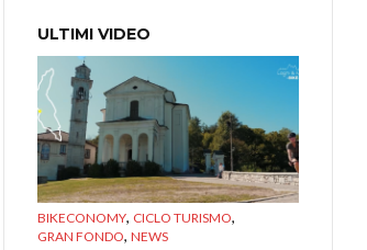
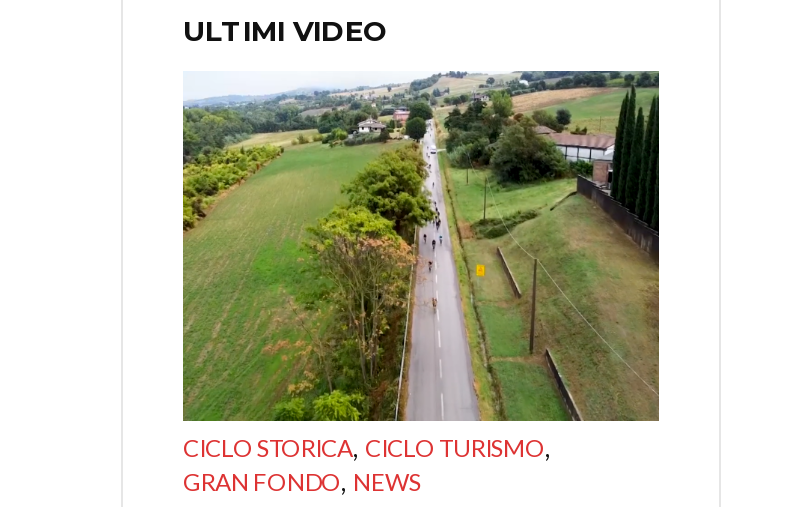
- [image]
- BIKECONOMY, CICLO TURISMO,
+ [image]
+ CICLO STORICA, CICLO TURISMO,
